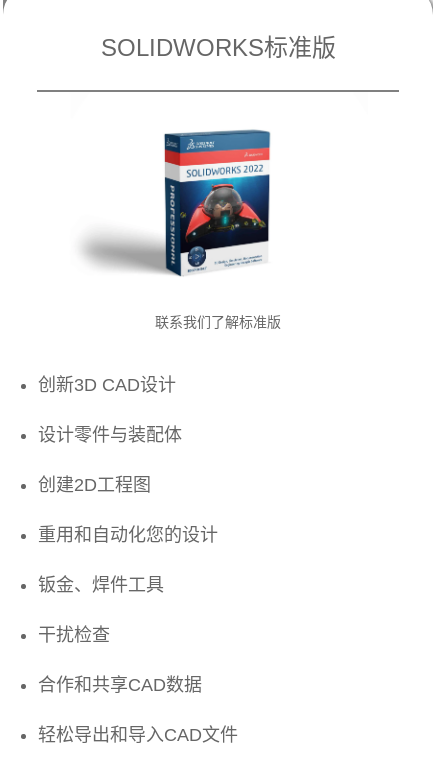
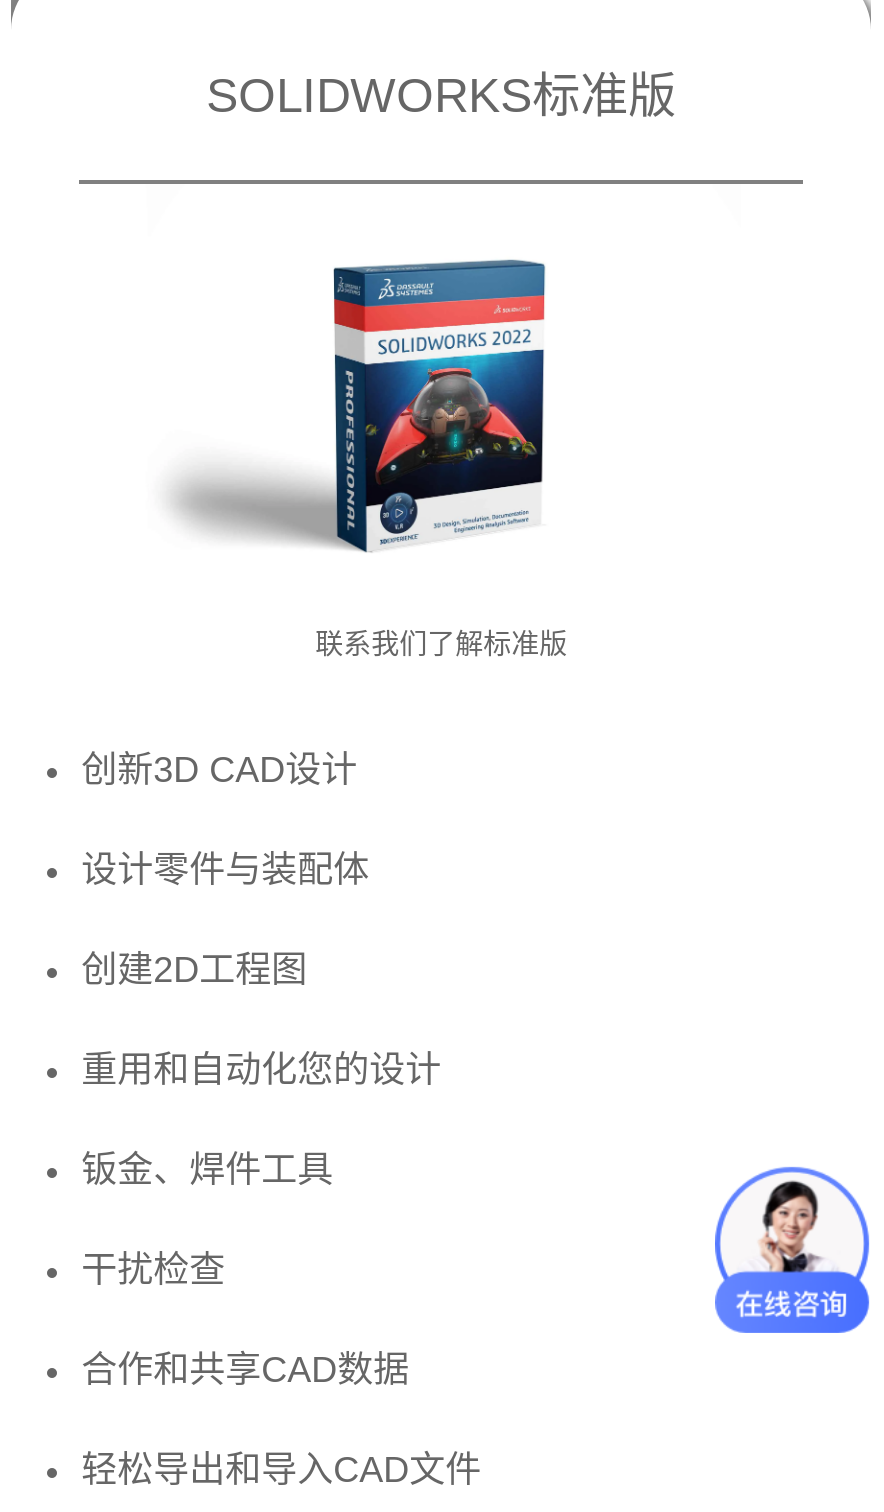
+ [image]
